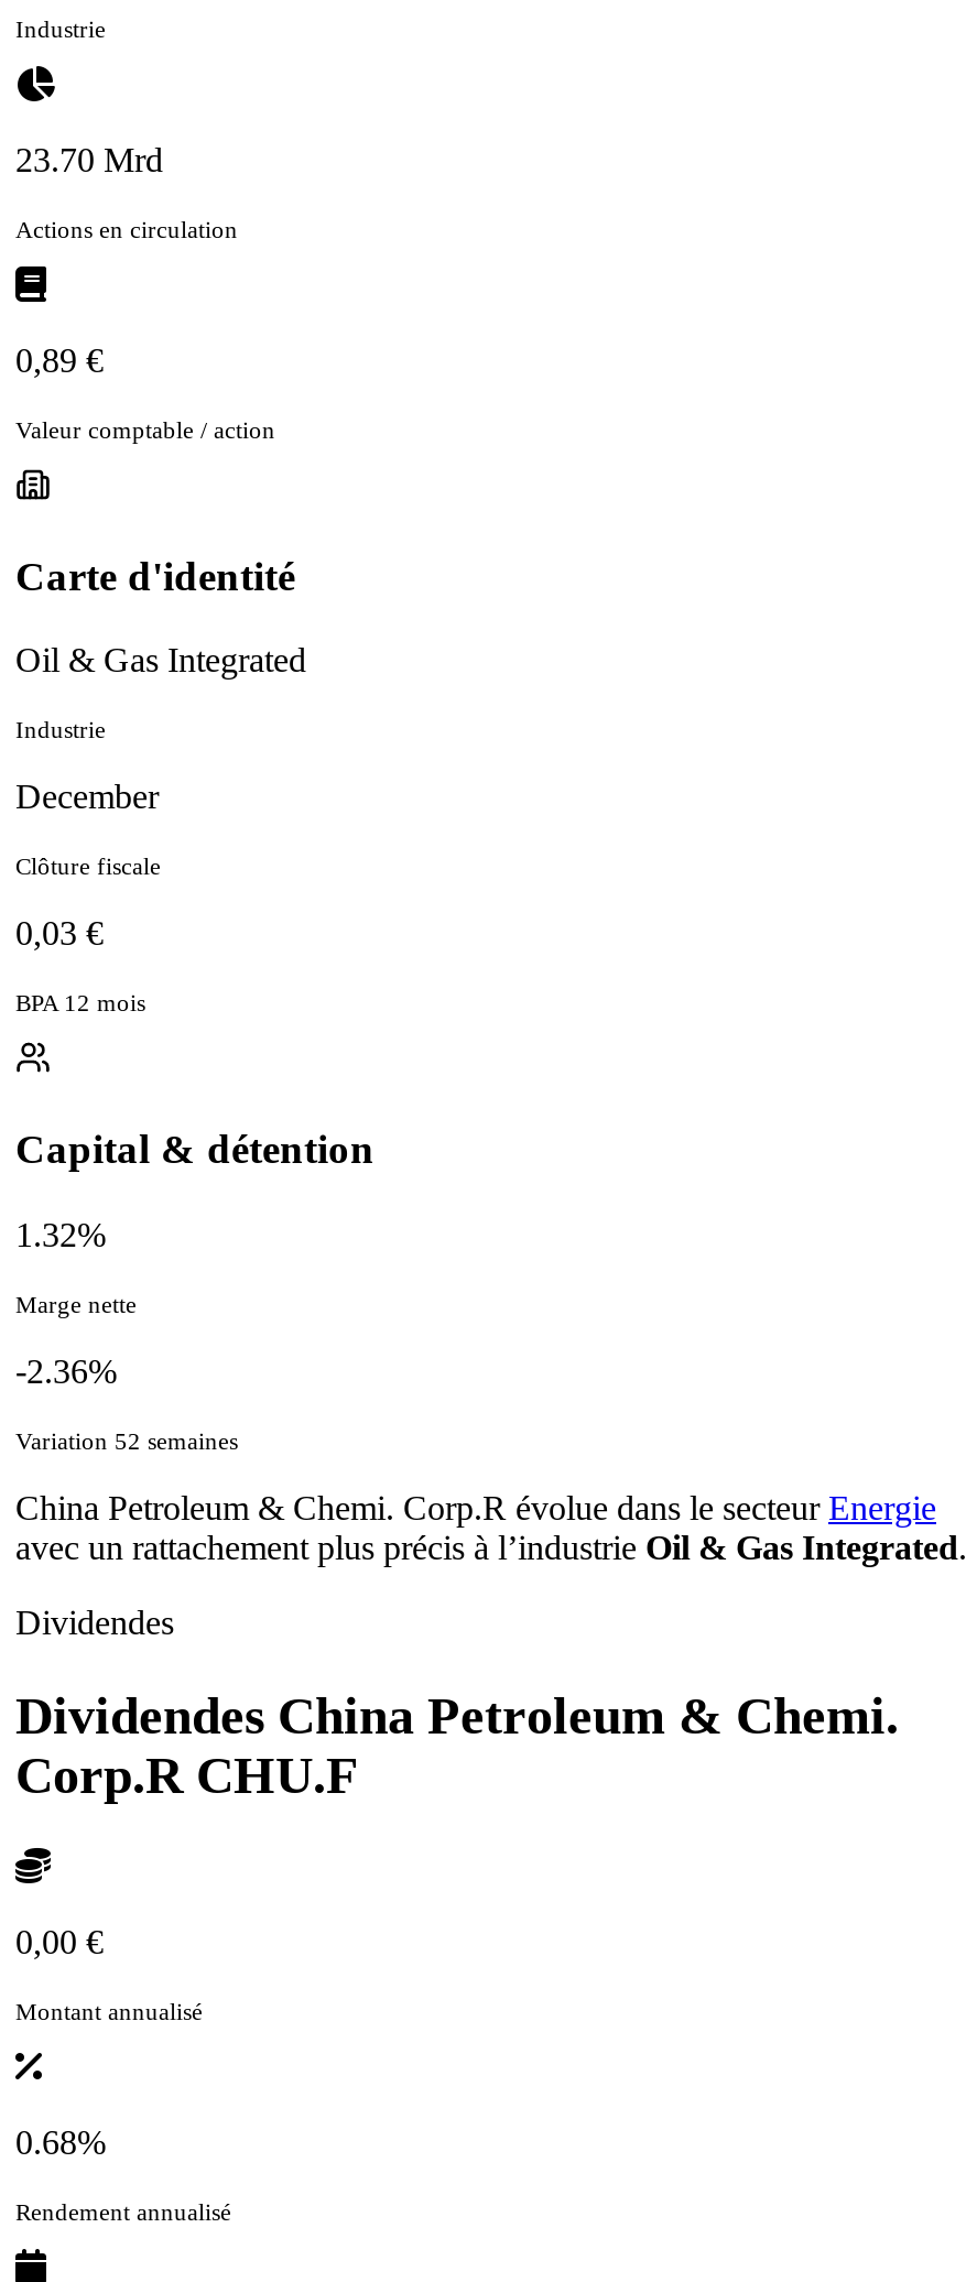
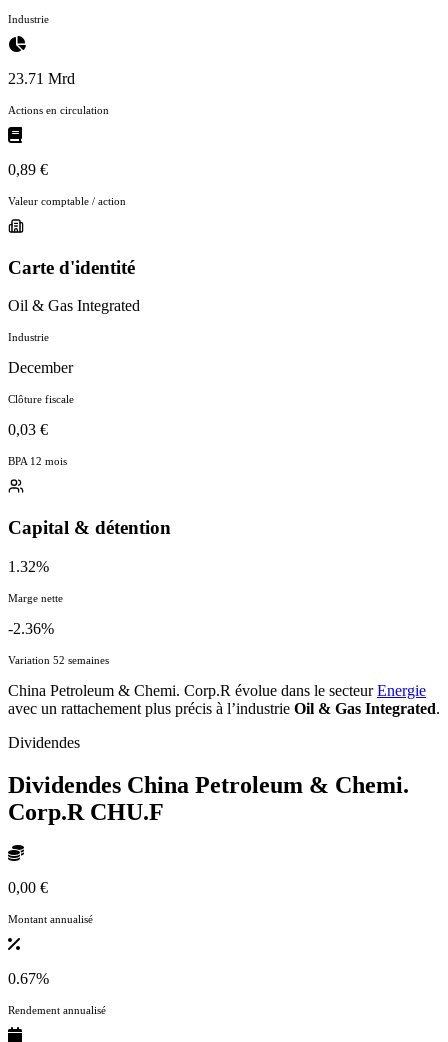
- 23.70 Mrd
+ 23.71 Mrd

- 0.68%
+ 0.67%
